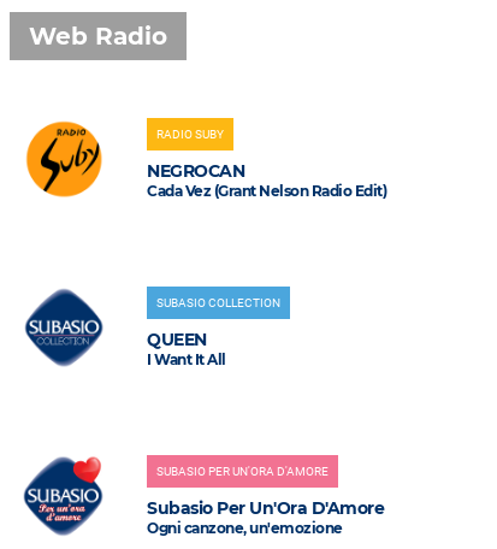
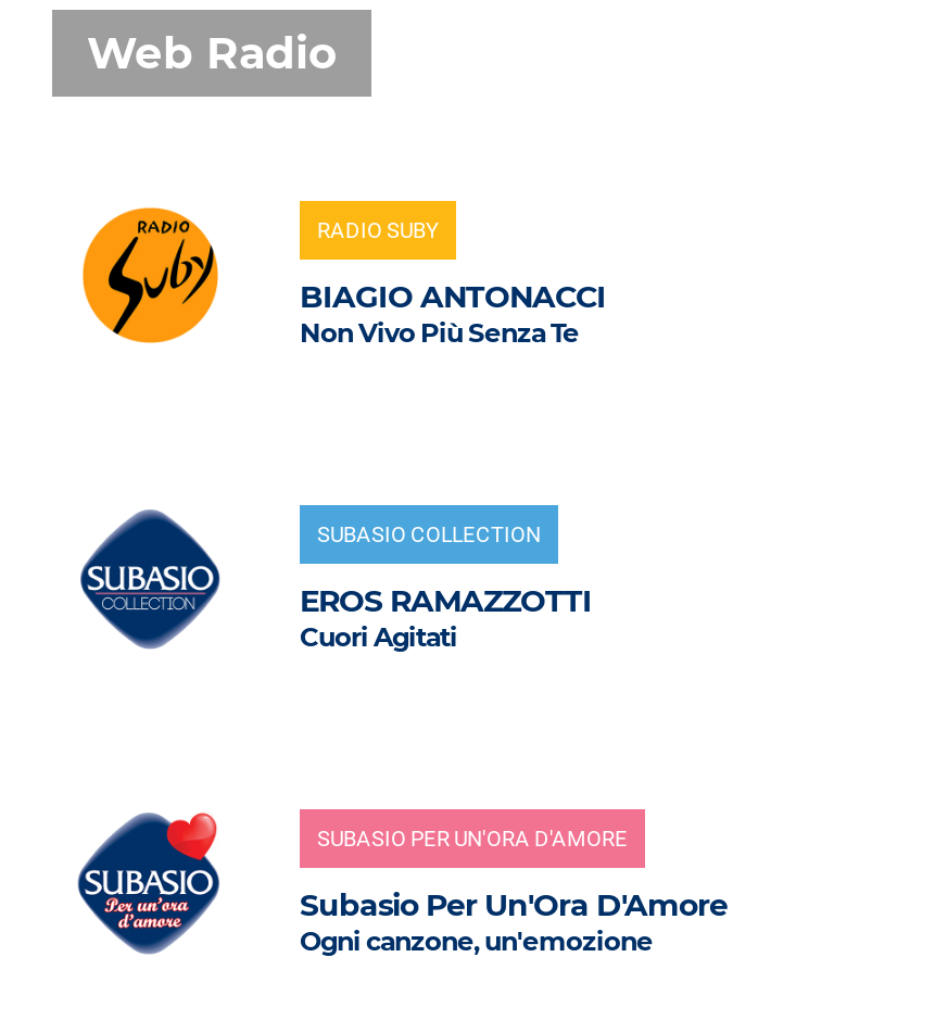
- NEGROCAN
- Cada Vez (Grant Nelson Radio Edit)
+ BIAGIO ANTONACCI
+ Non Vivo Più Senza Te

- QUEEN
- I Want It All
+ EROS RAMAZZOTTI
+ Cuori Agitati
